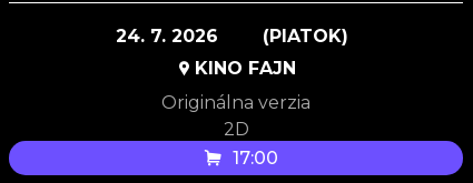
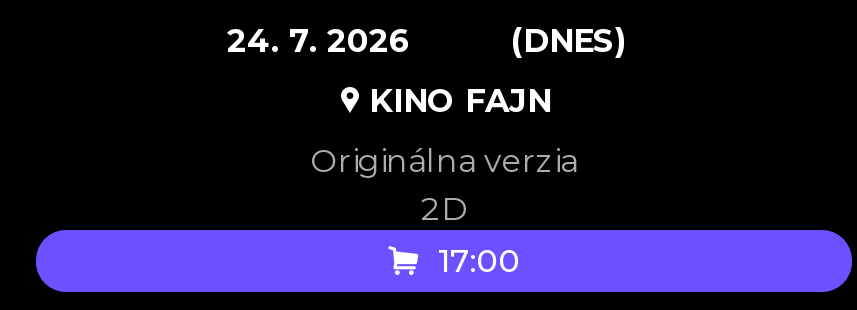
- (PIATOK)
+ (DNES)
